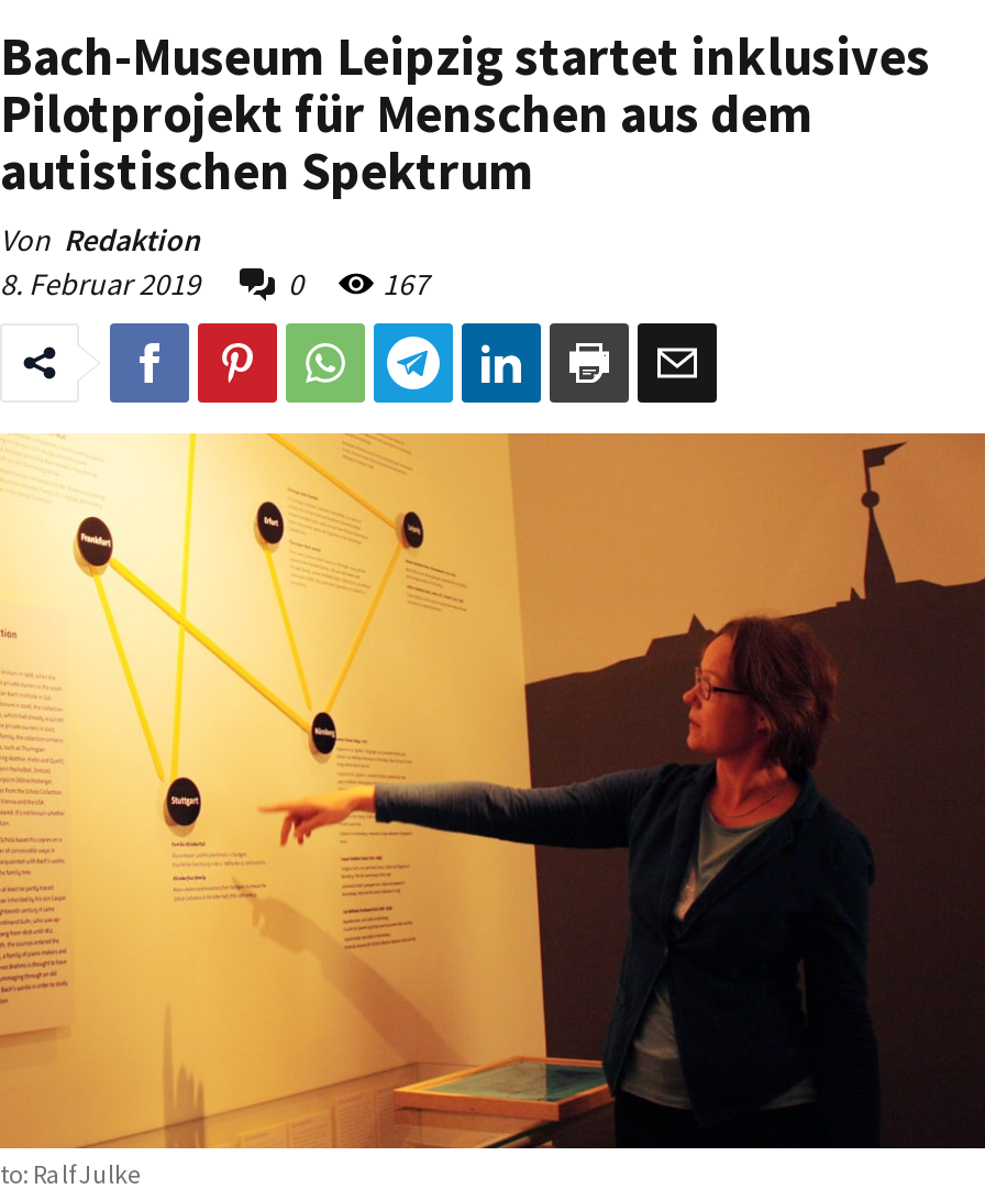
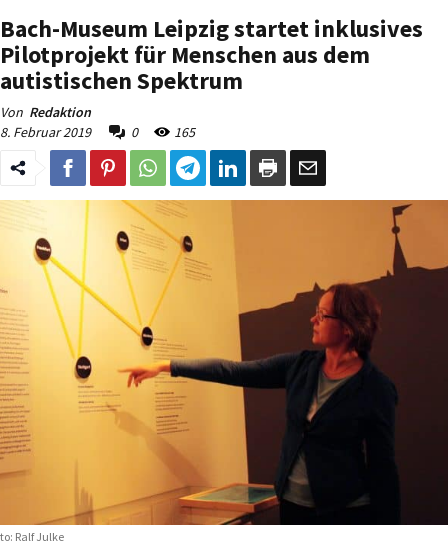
- 0 167
+ 0 165
